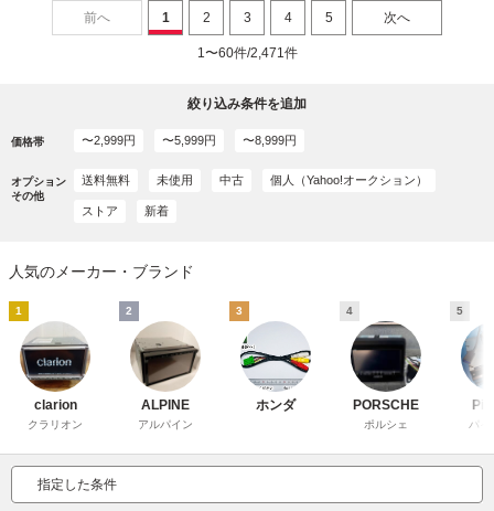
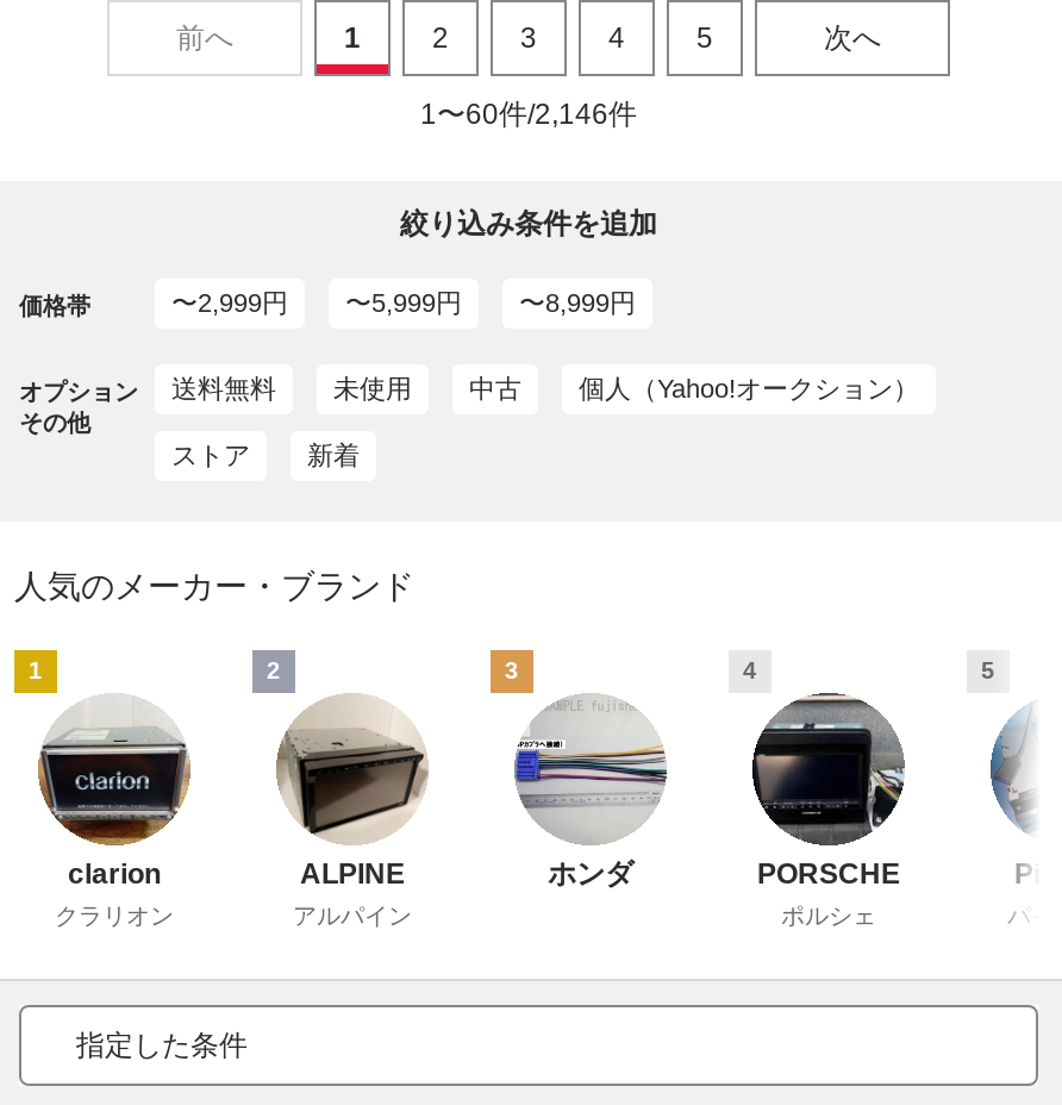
- 1〜60件/2,471件
+ 1〜60件/2,146件

- [image]
+ [image]
